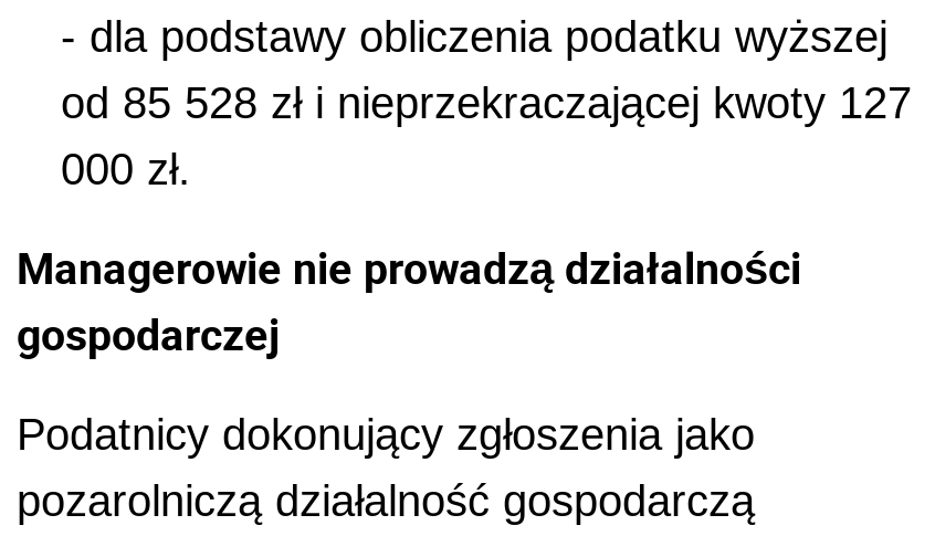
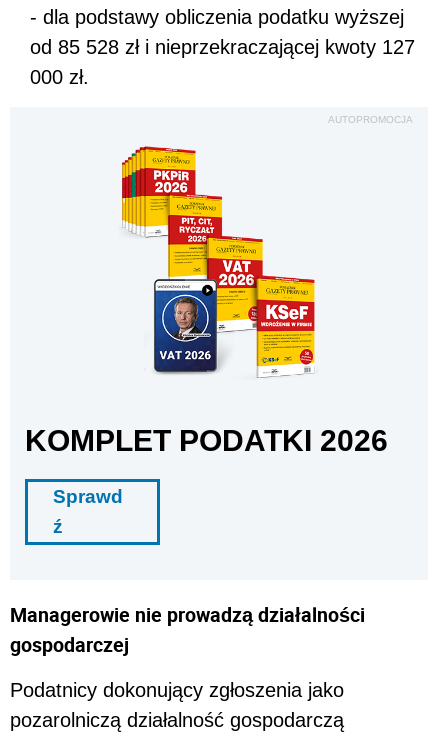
+ KOMPLET PODATKI 2026
+ Sprawd
+ ź

+ [image]

+ AUTOPROMOCJA
